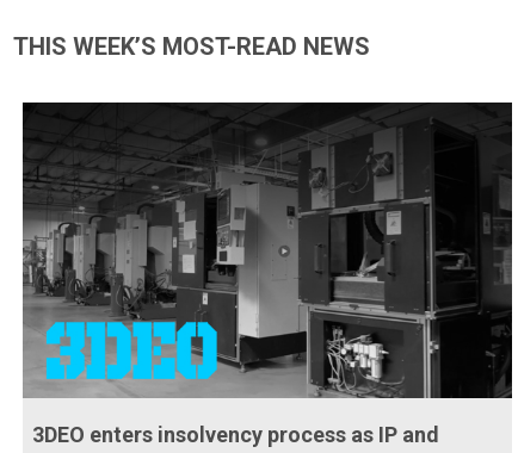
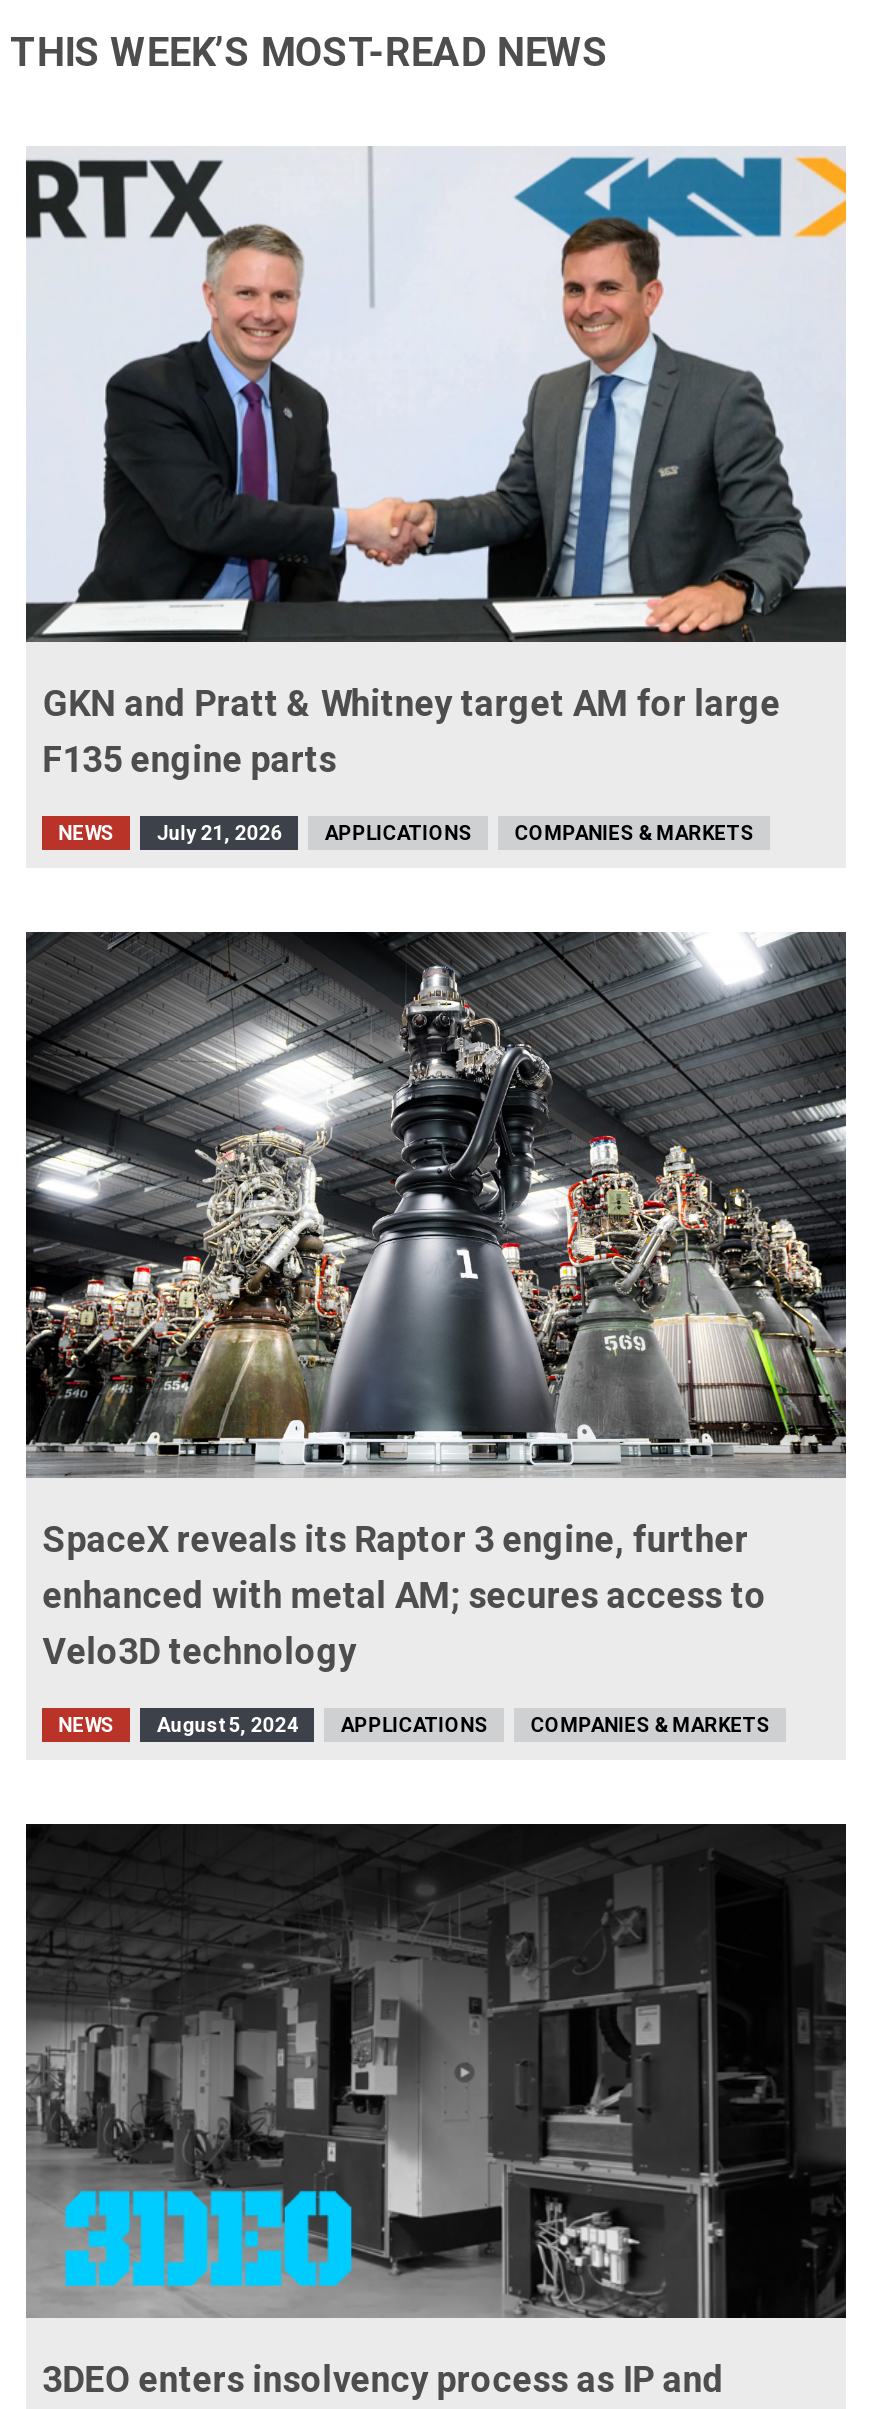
+ [image]
+ SpaceX reveals its Raptor 3 engine, further
+ enhanced with metal AM; secures access to
+ Velo3D technology
+ APPLICATIONS
+ COMPANIES & MARKETS
+ NEWS
+ August 5, 2024

+ [image]
+ GKN and Pratt & Whitney target AM for large
+ F135 engine parts
+ APPLICATIONS
+ COMPANIES & MARKETS
+ NEWS
+ July 21, 2026
